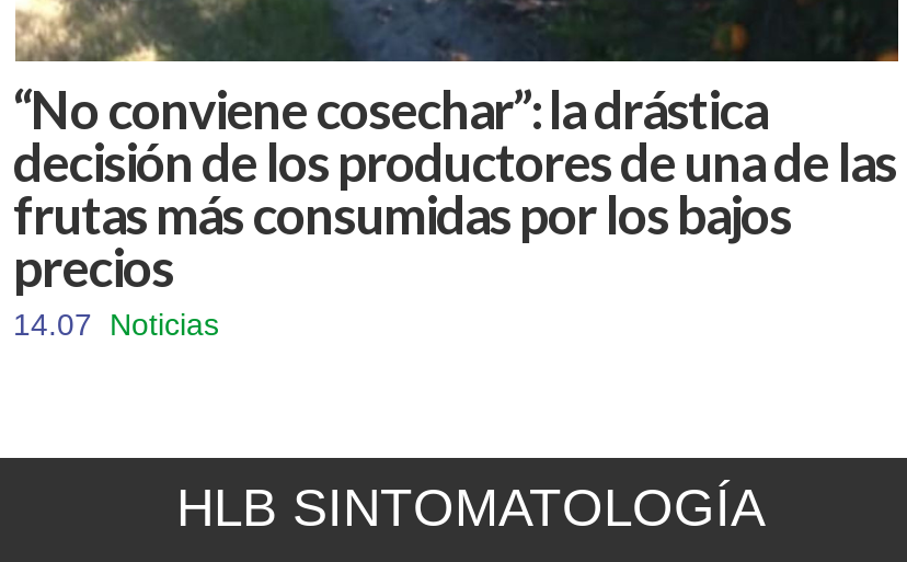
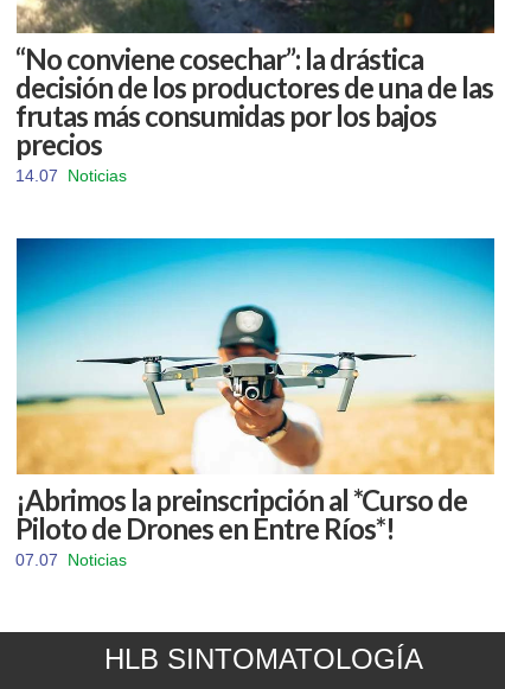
+ [image]
+ ¡Abrimos la preinscripción al *Curso de
+ Piloto de Drones en Entre Ríos*!
+ 07.07 Noticias
